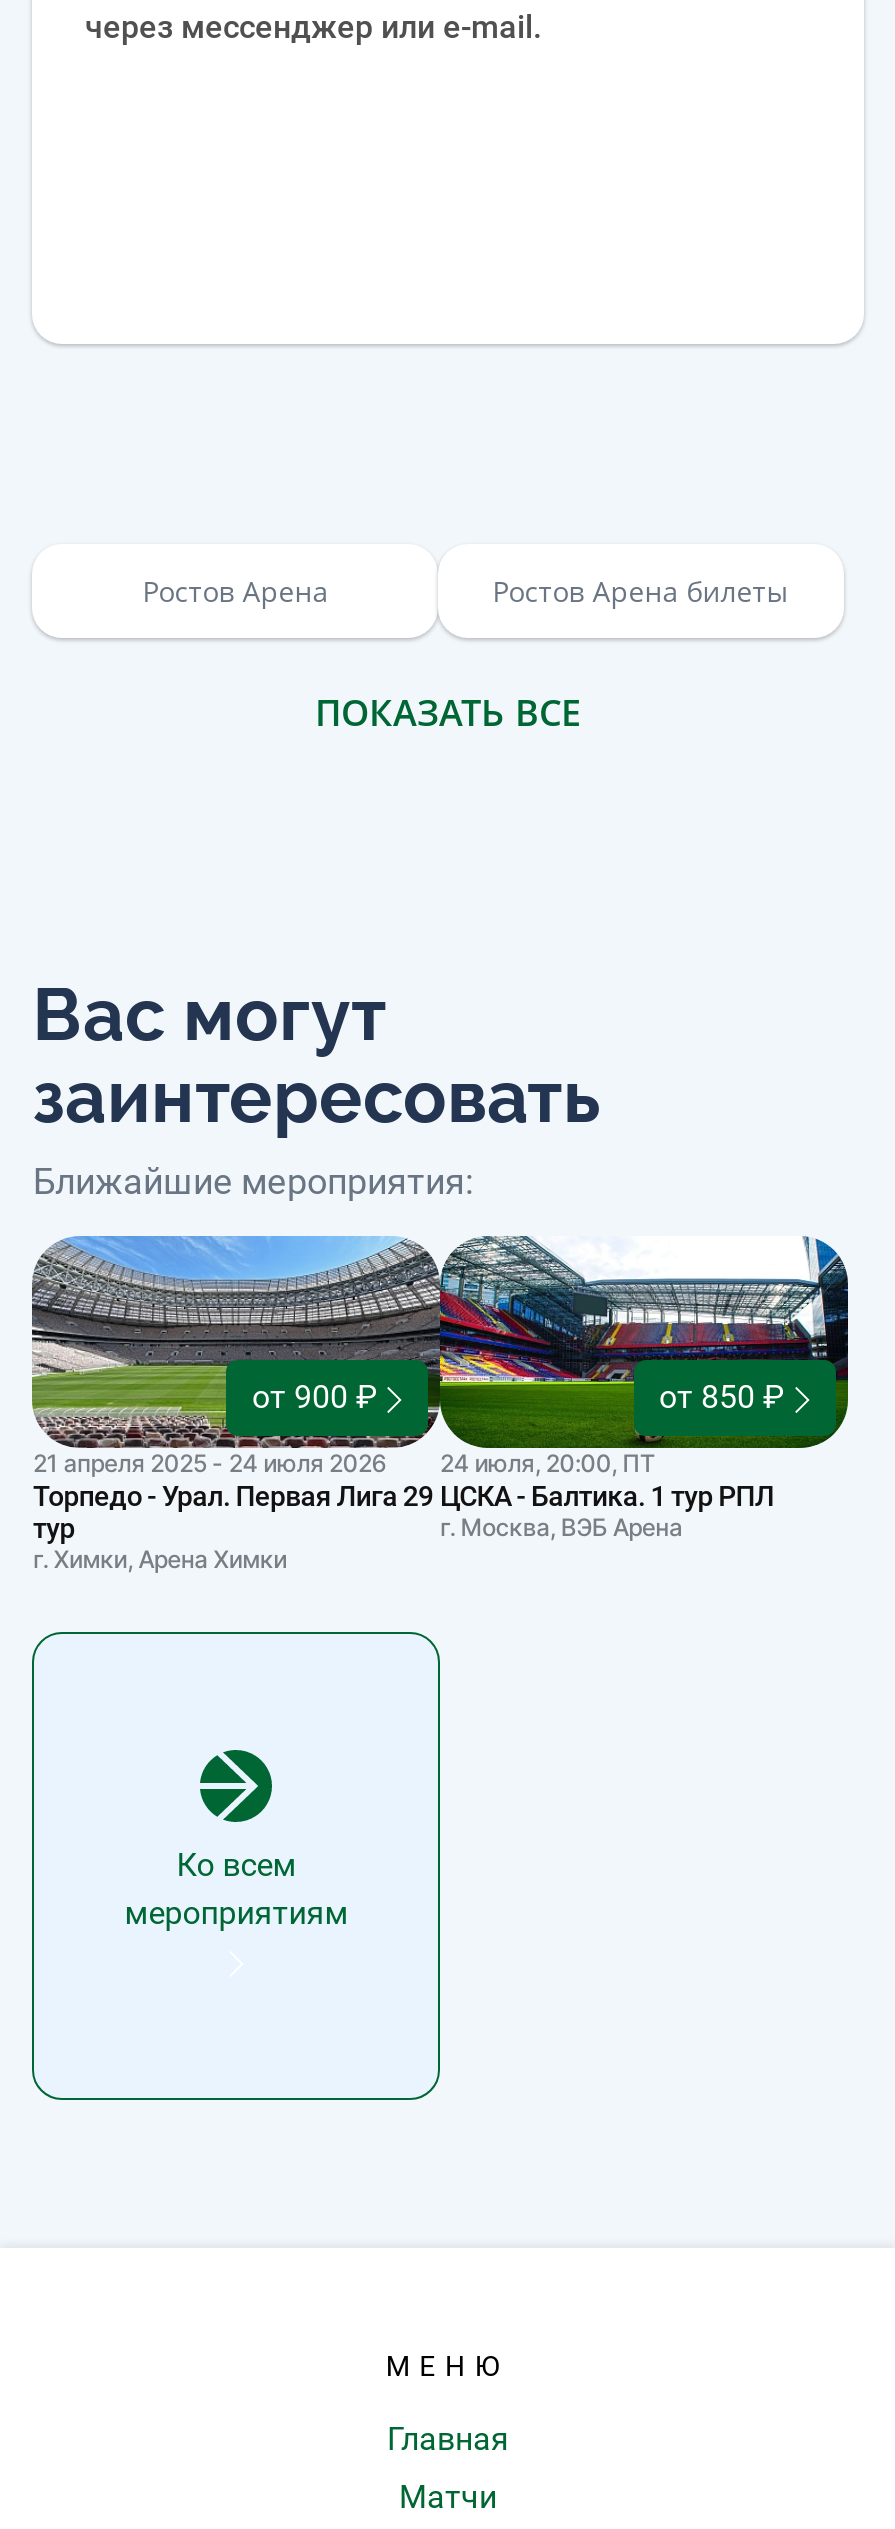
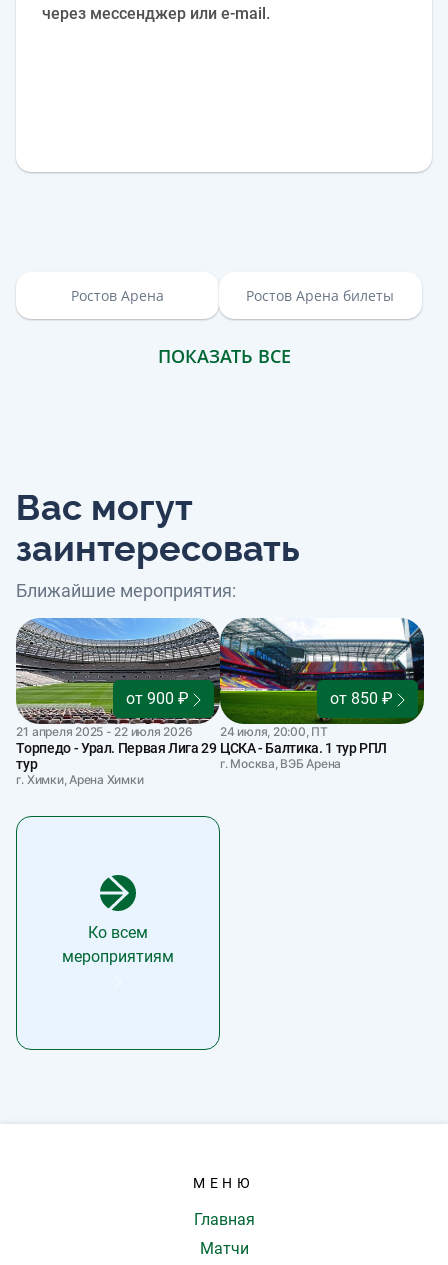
- 21 апреля 2025 - 24 июля 2026 24 июля, 20:00, ПТ
+ 21 апреля 2025 - 22 июля 2026 24 июля, 20:00, ПТ
